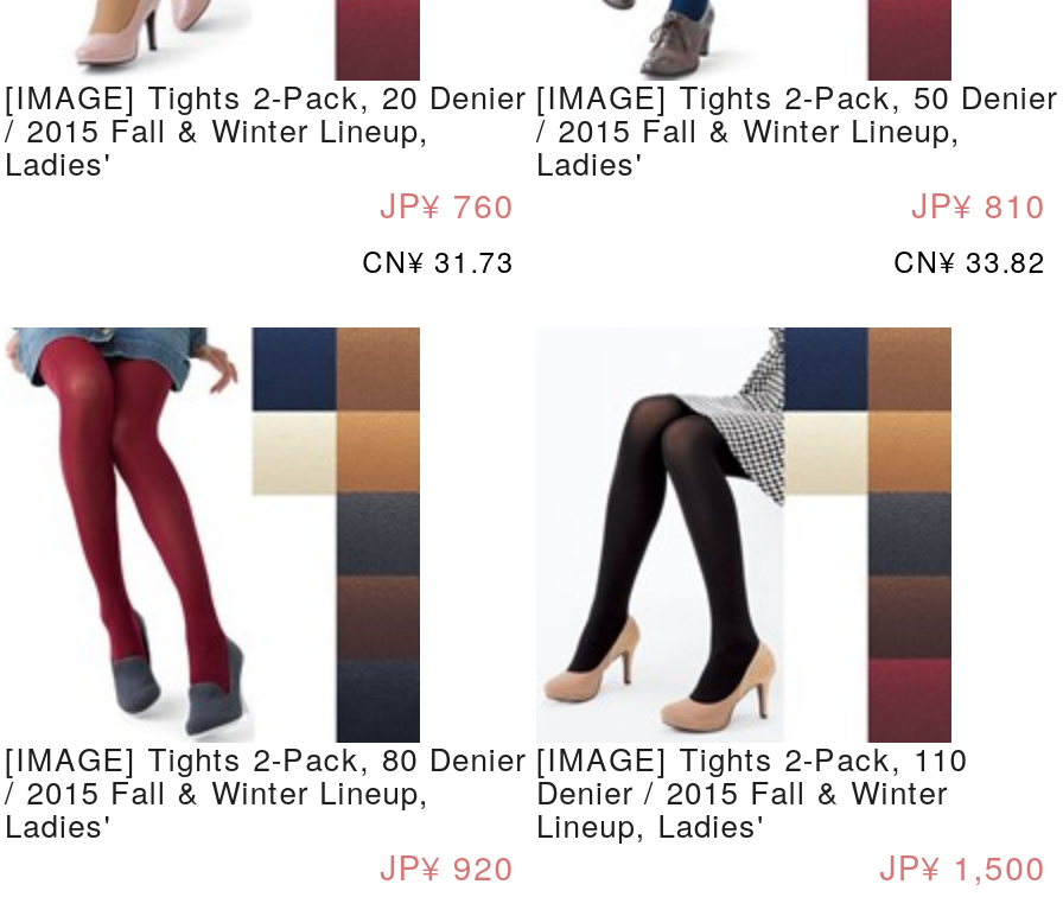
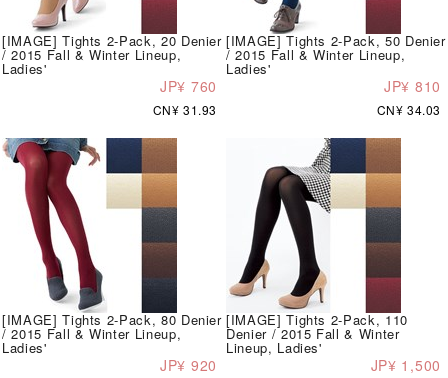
- CN¥ 31.73
+ CN¥ 31.93

- CN¥ 33.82
+ CN¥ 34.03
